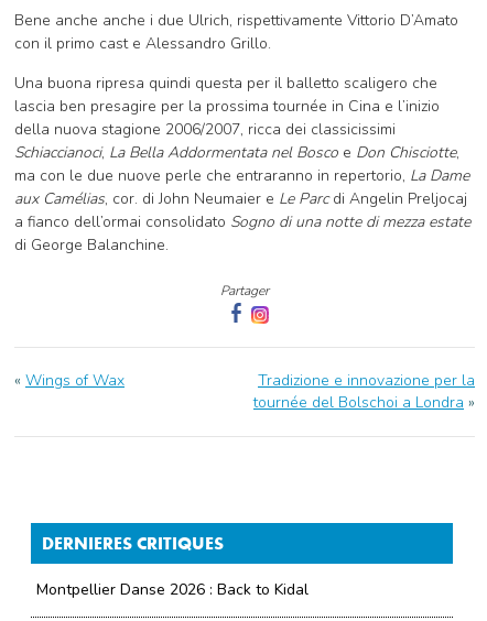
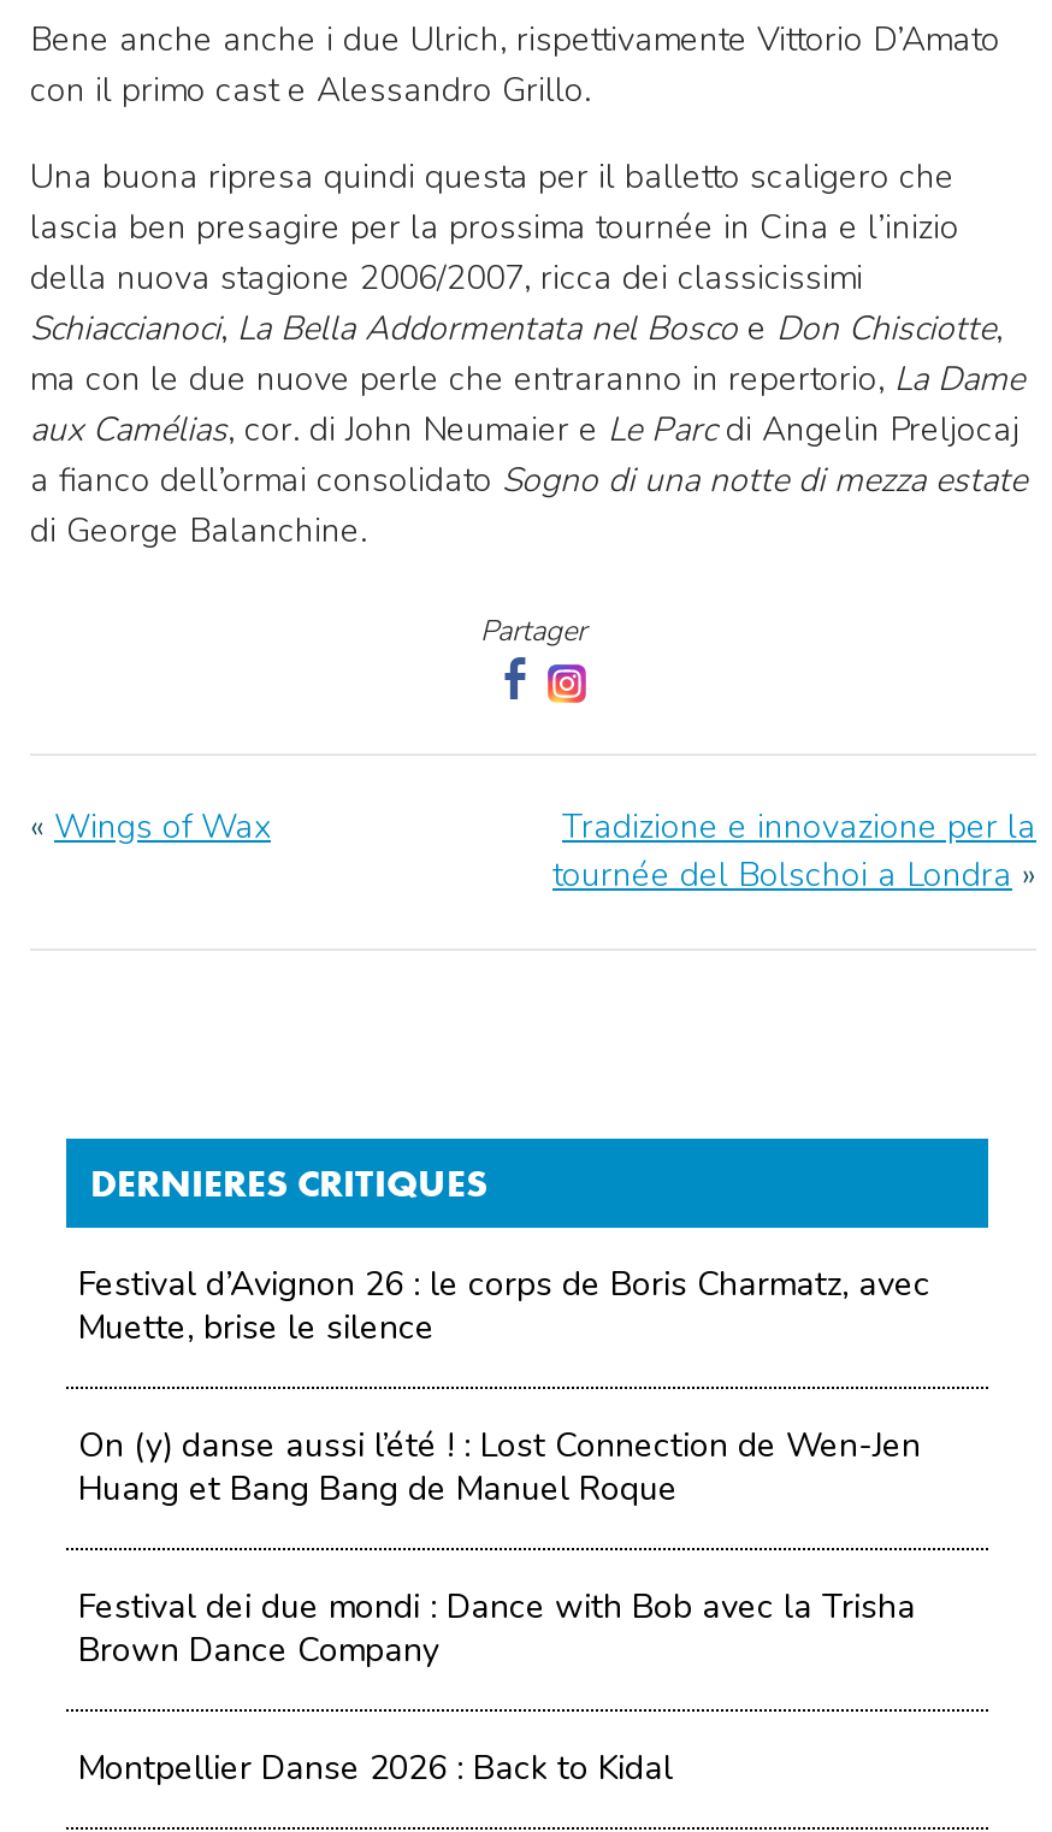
+ Festival d’Avignon 26 : le corps de Boris Charmatz, avec
+ Muette, brise le silence
+ On (y) danse aussi l’été ! : Lost Connection de Wen-Jen
+ Huang et Bang Bang de Manuel Roque
+ Festival dei due mondi : Dance with Bob avec la Trisha
+ Brown Dance Company
